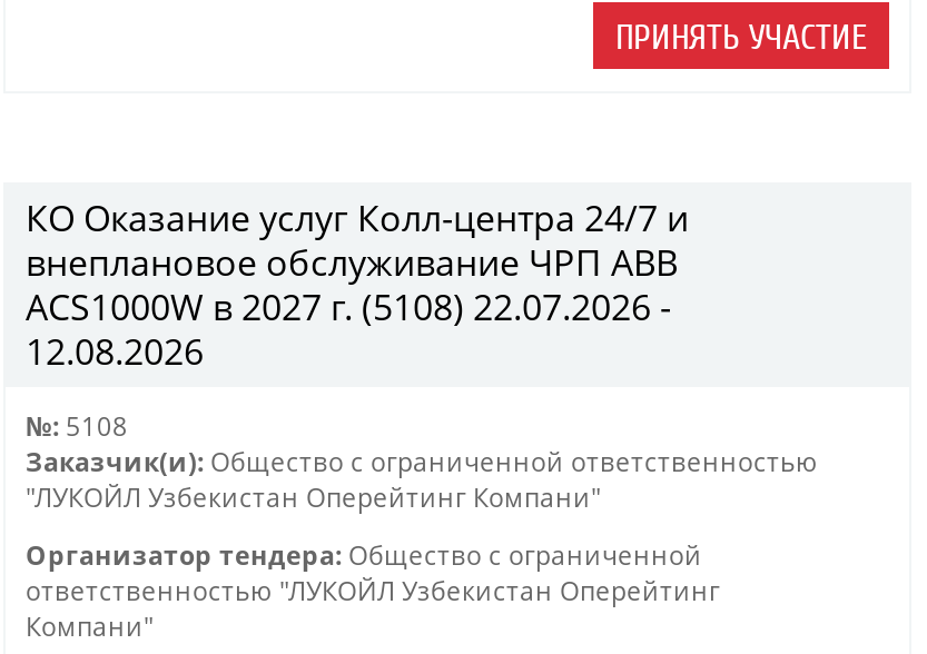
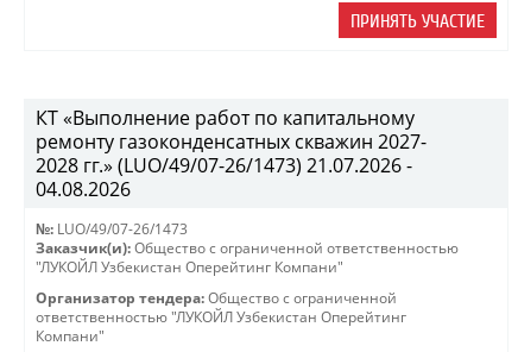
- КО Оказание услуг Колл-центра 24/7 и
- внеплановое обслуживание ЧРП АВВ
- ACS1000W в 2027 г. (5108) 22.07.2026 -
- 12.08.2026
+ КТ «Выполнение работ по капитальному
+ ремонту газоконденсатных скважин 2027-
+ 2028 гг.» (LUO/49/07-26/1473) 21.07.2026 -
+ 04.08.2026

- №: 5108
+ №: LUO/49/07-26/1473
